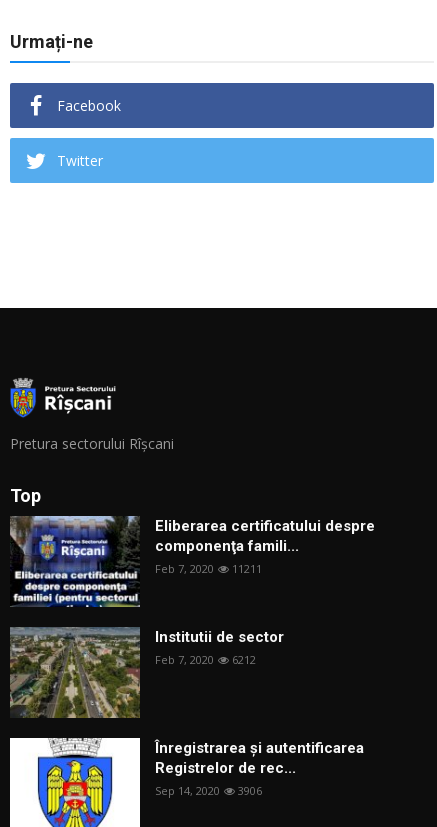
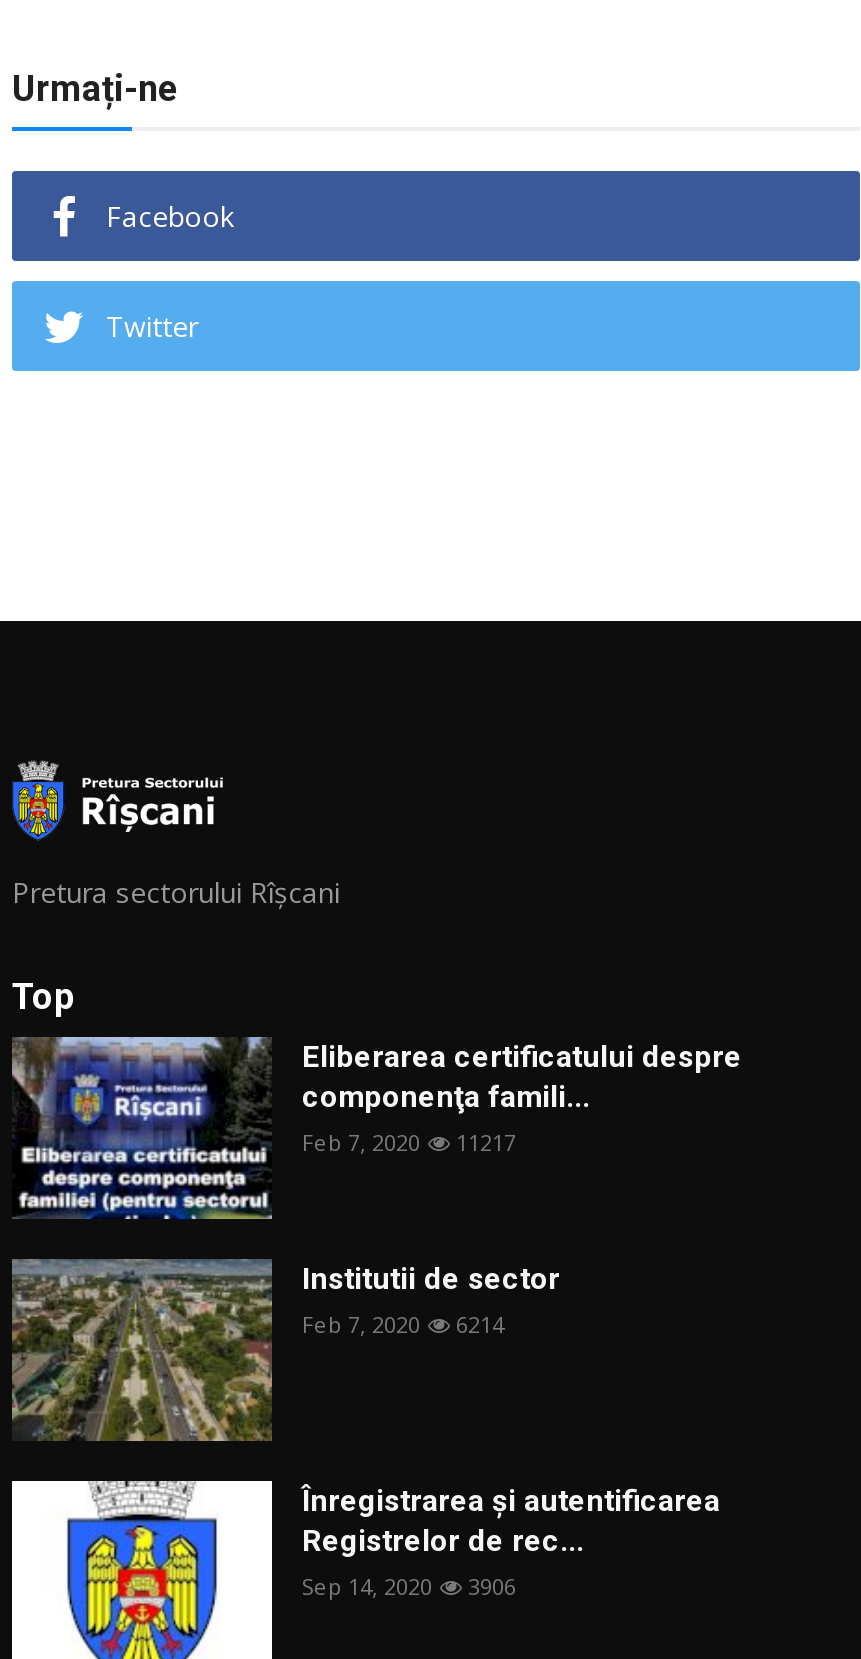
- Feb 7, 2020 11211
+ Feb 7, 2020 11217

- Feb 7, 2020 6212
+ Feb 7, 2020 6214
